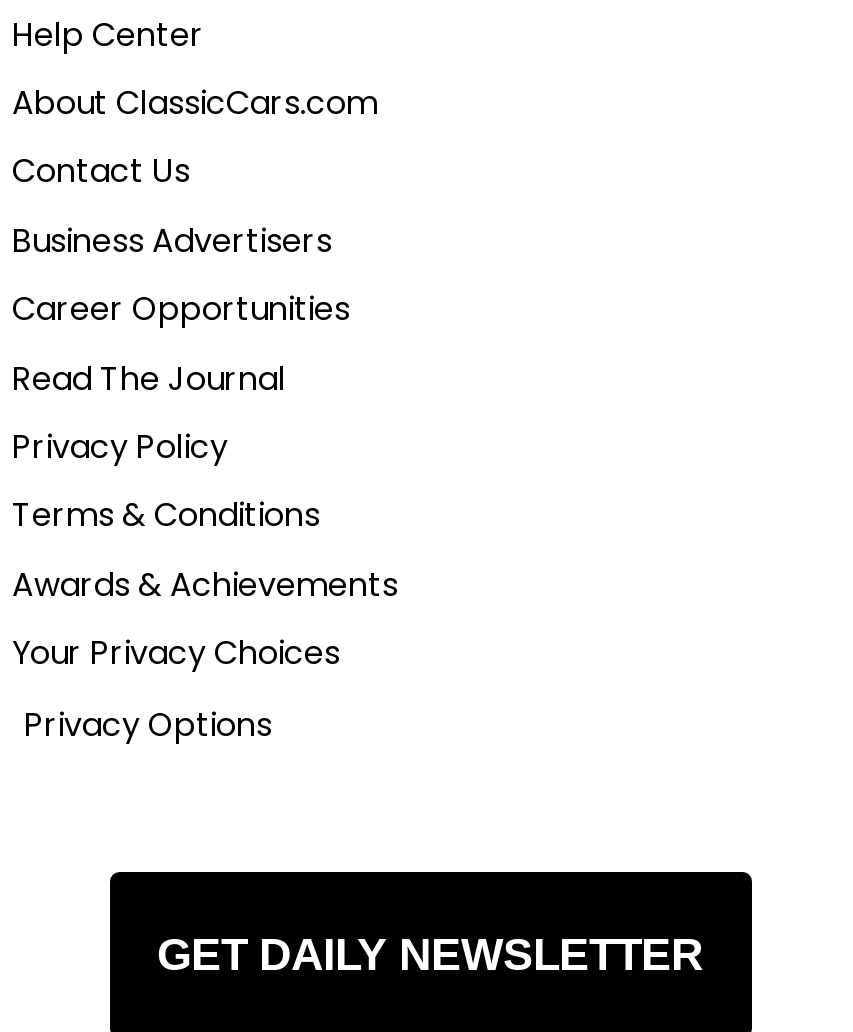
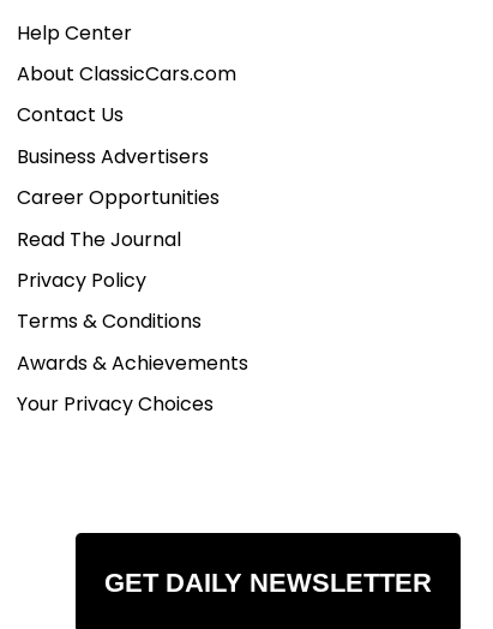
- Privacy Options
